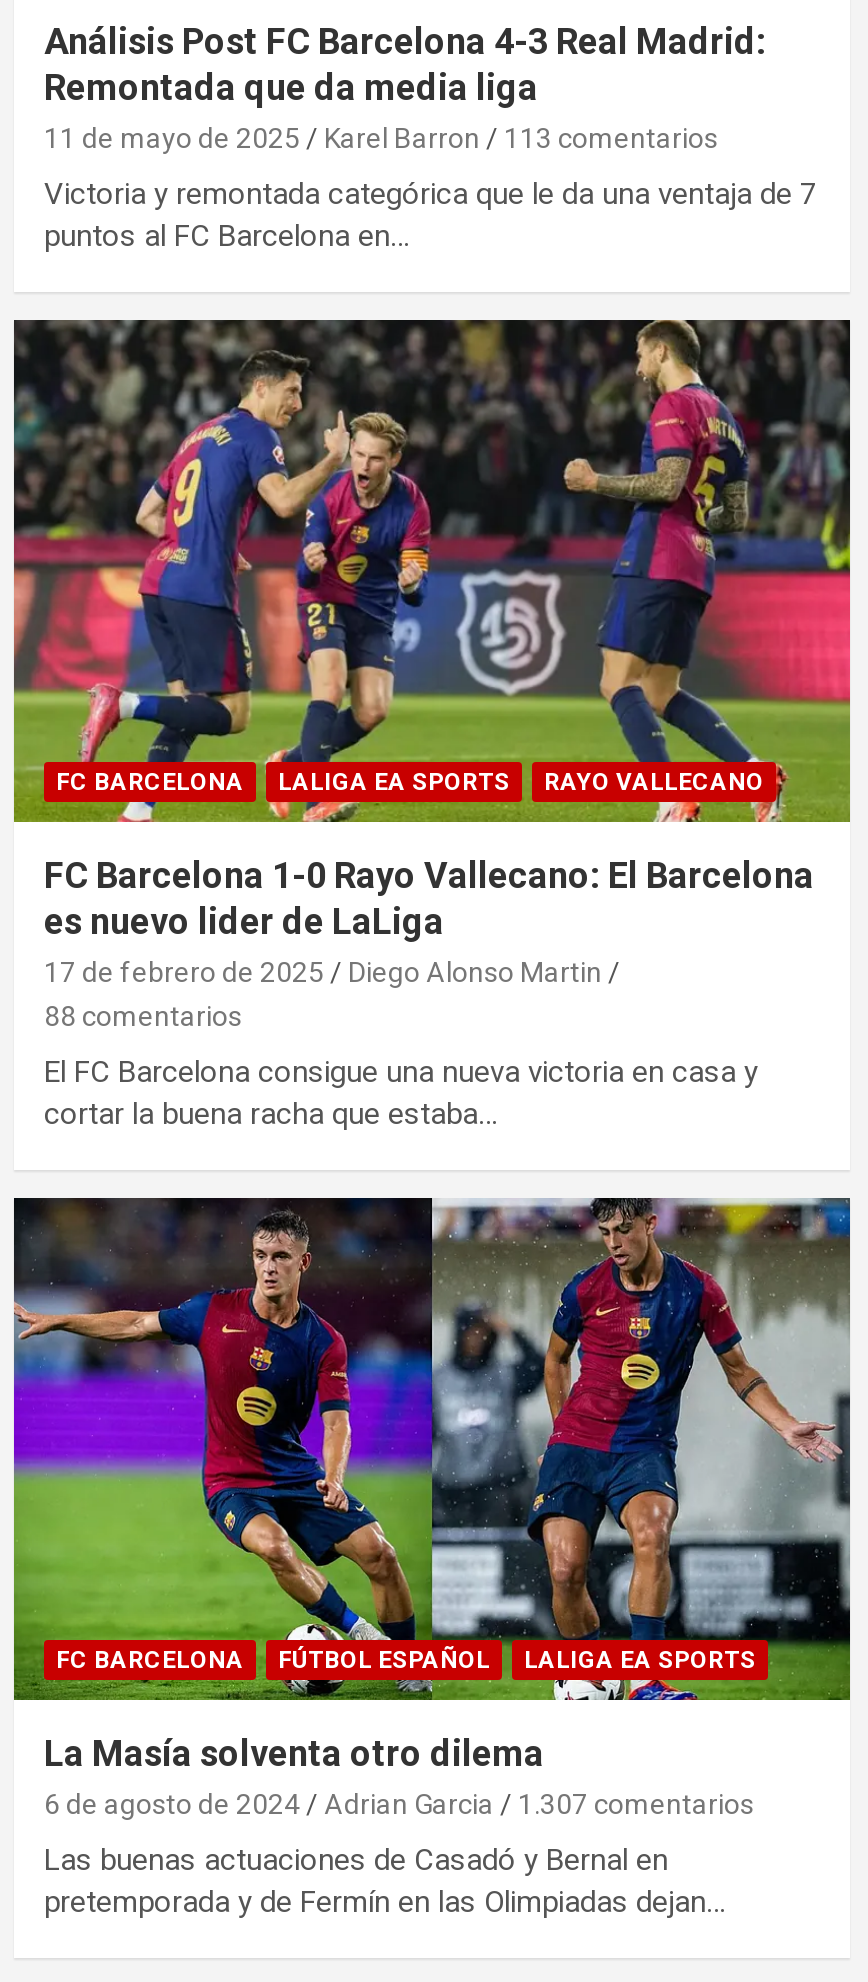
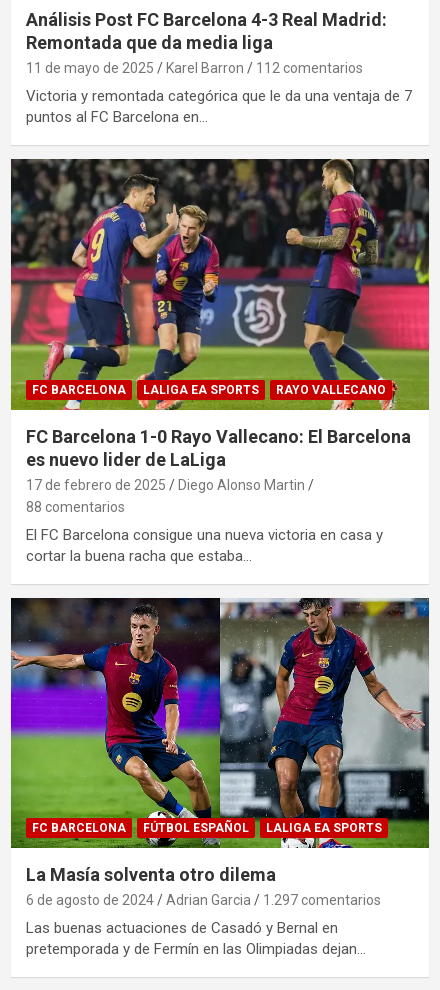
- 11 de mayo de 2025 Karel Barron 113 comentarios
+ 11 de mayo de 2025 Karel Barron 112 comentarios

- 6 de agosto de 2024 Adrian Garcia 1.307 comentarios
+ 6 de agosto de 2024 Adrian Garcia 1.297 comentarios
